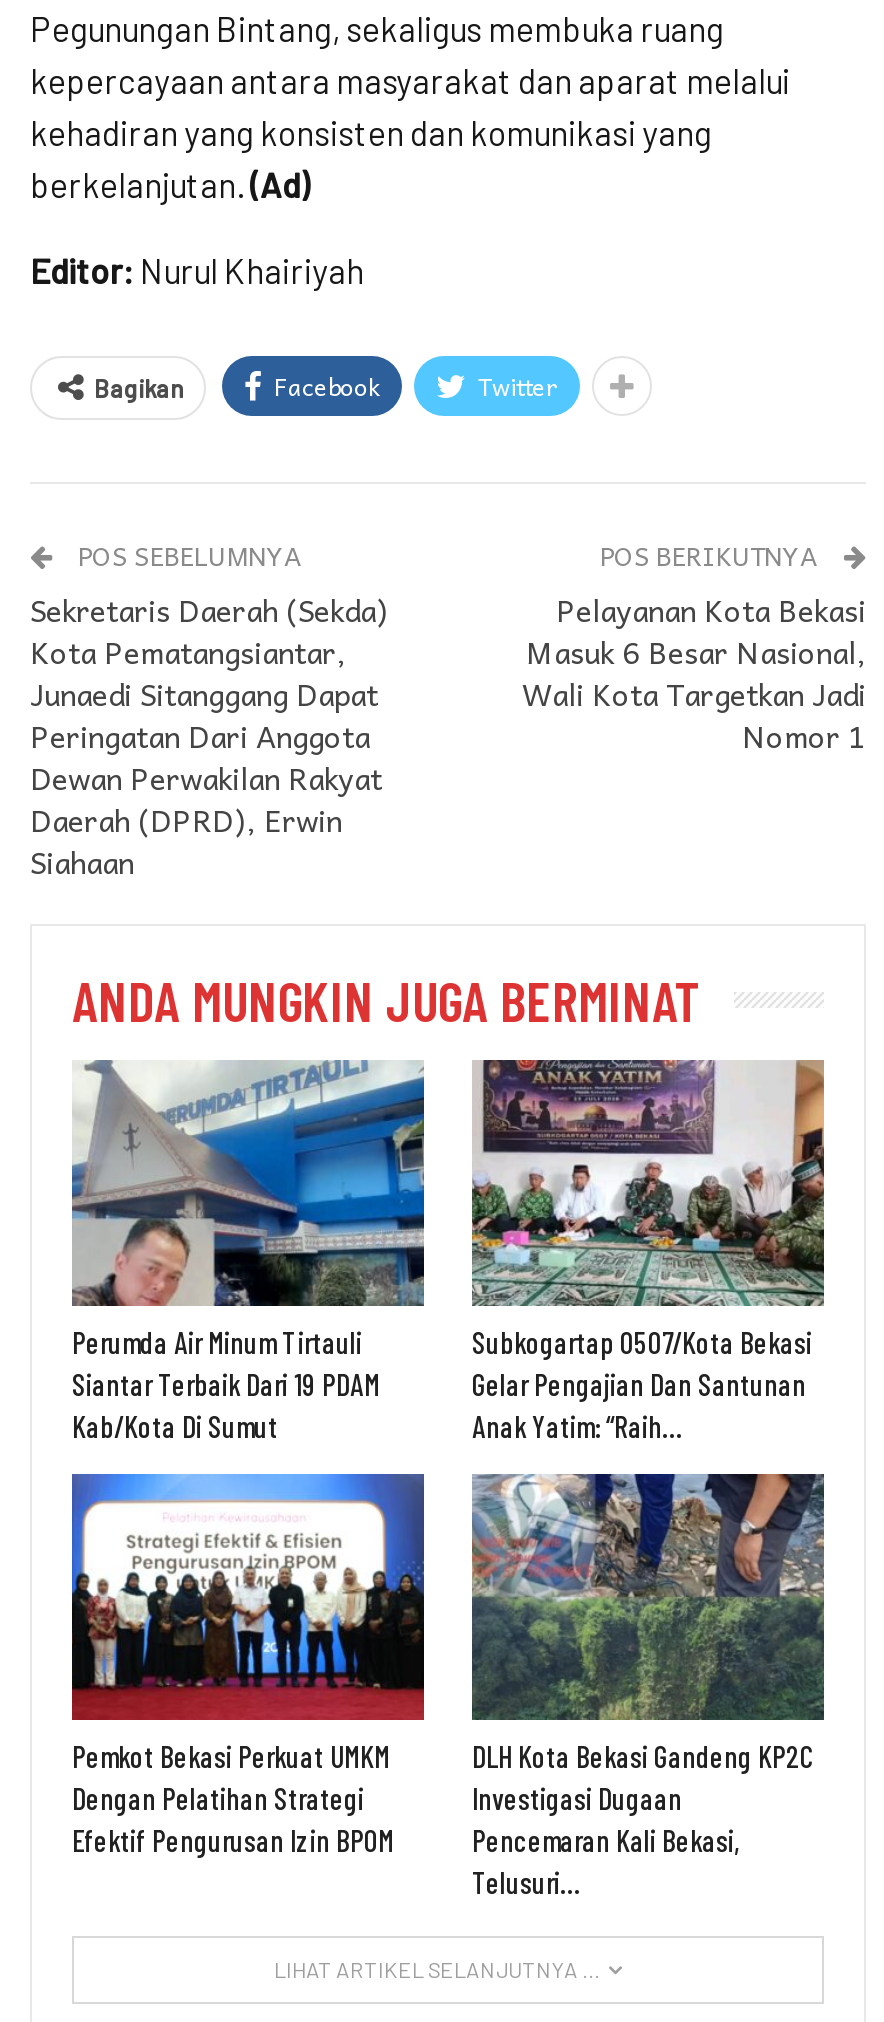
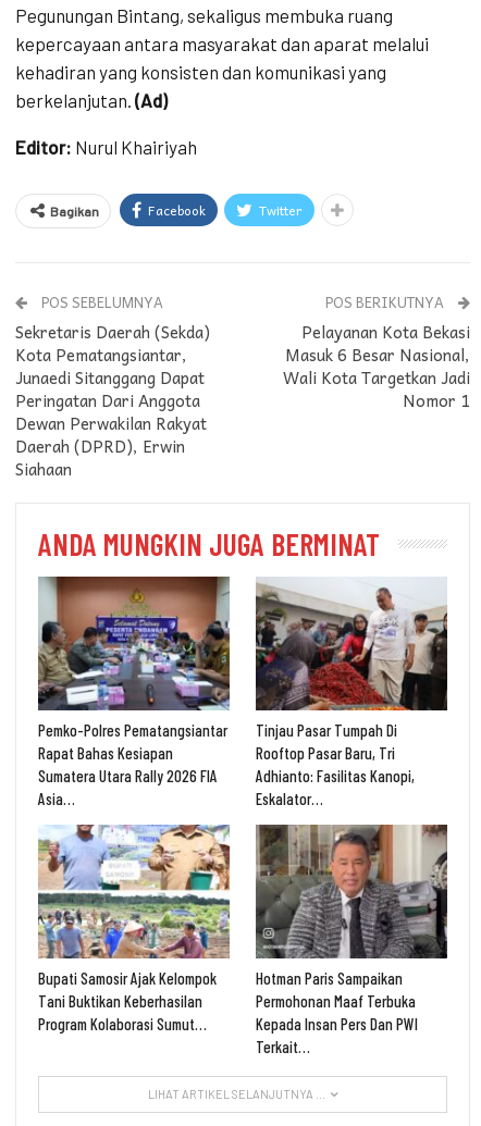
- [image]
- Perumda Air Minum Tirtauli
- Siantar Terbaik Dari 19 PDAM
- Kab/Kota Di Sumut
+ [image]
+ Pemko-Polres Pematangsiantar
+ Rapat Bahas Kesiapan
+ Sumatera Utara Rally 2026 FIA
+ Asia…

- [image]
- Subkogartap 0507/Kota Bekasi
- Gelar Pengajian Dan Santunan
- Anak Yatim: “Raih…
+ [image]
+ Tinjau Pasar Tumpah Di
+ Rooftop Pasar Baru, Tri
+ Adhianto: Fasilitas Kanopi,
+ Eskalator…

- [image]
- Pemkot Bekasi Perkuat UMKM
- Dengan Pelatihan Strategi
- Efektif Pengurusan Izin BPOM
+ [image]
+ Bupati Samosir Ajak Kelompok
+ Tani Buktikan Keberhasilan
+ Program Kolaborasi Sumut…

- [image]
- DLH Kota Bekasi Gandeng KP2C
- Investigasi Dugaan
- Pencemaran Kali Bekasi,
- Telusuri…
+ [image]
+ Hotman Paris Sampaikan
+ Permohonan Maaf Terbuka
+ Kepada Insan Pers Dan PWI
+ Terkait…
